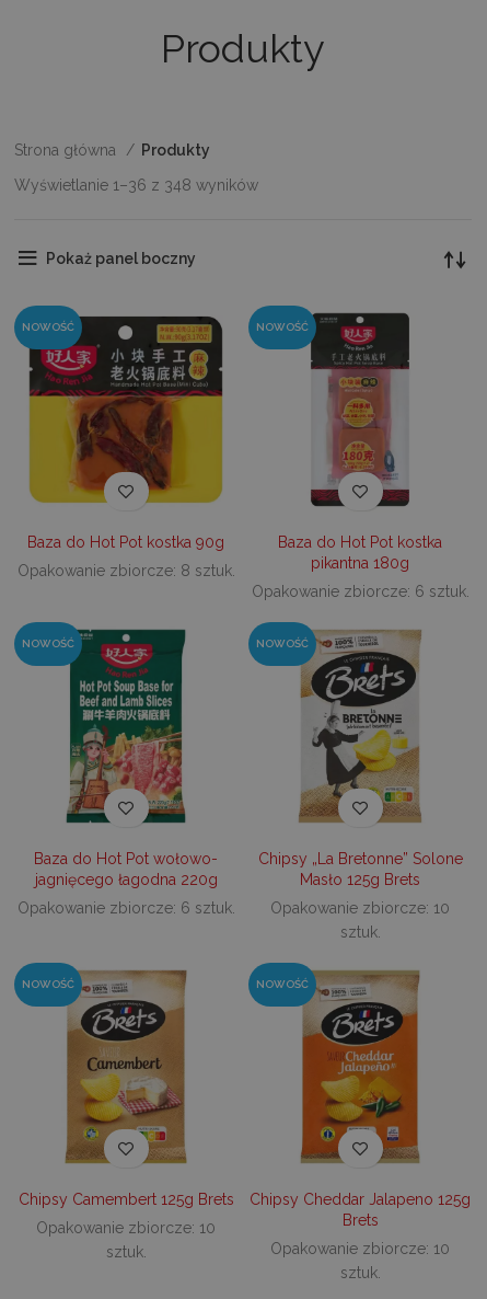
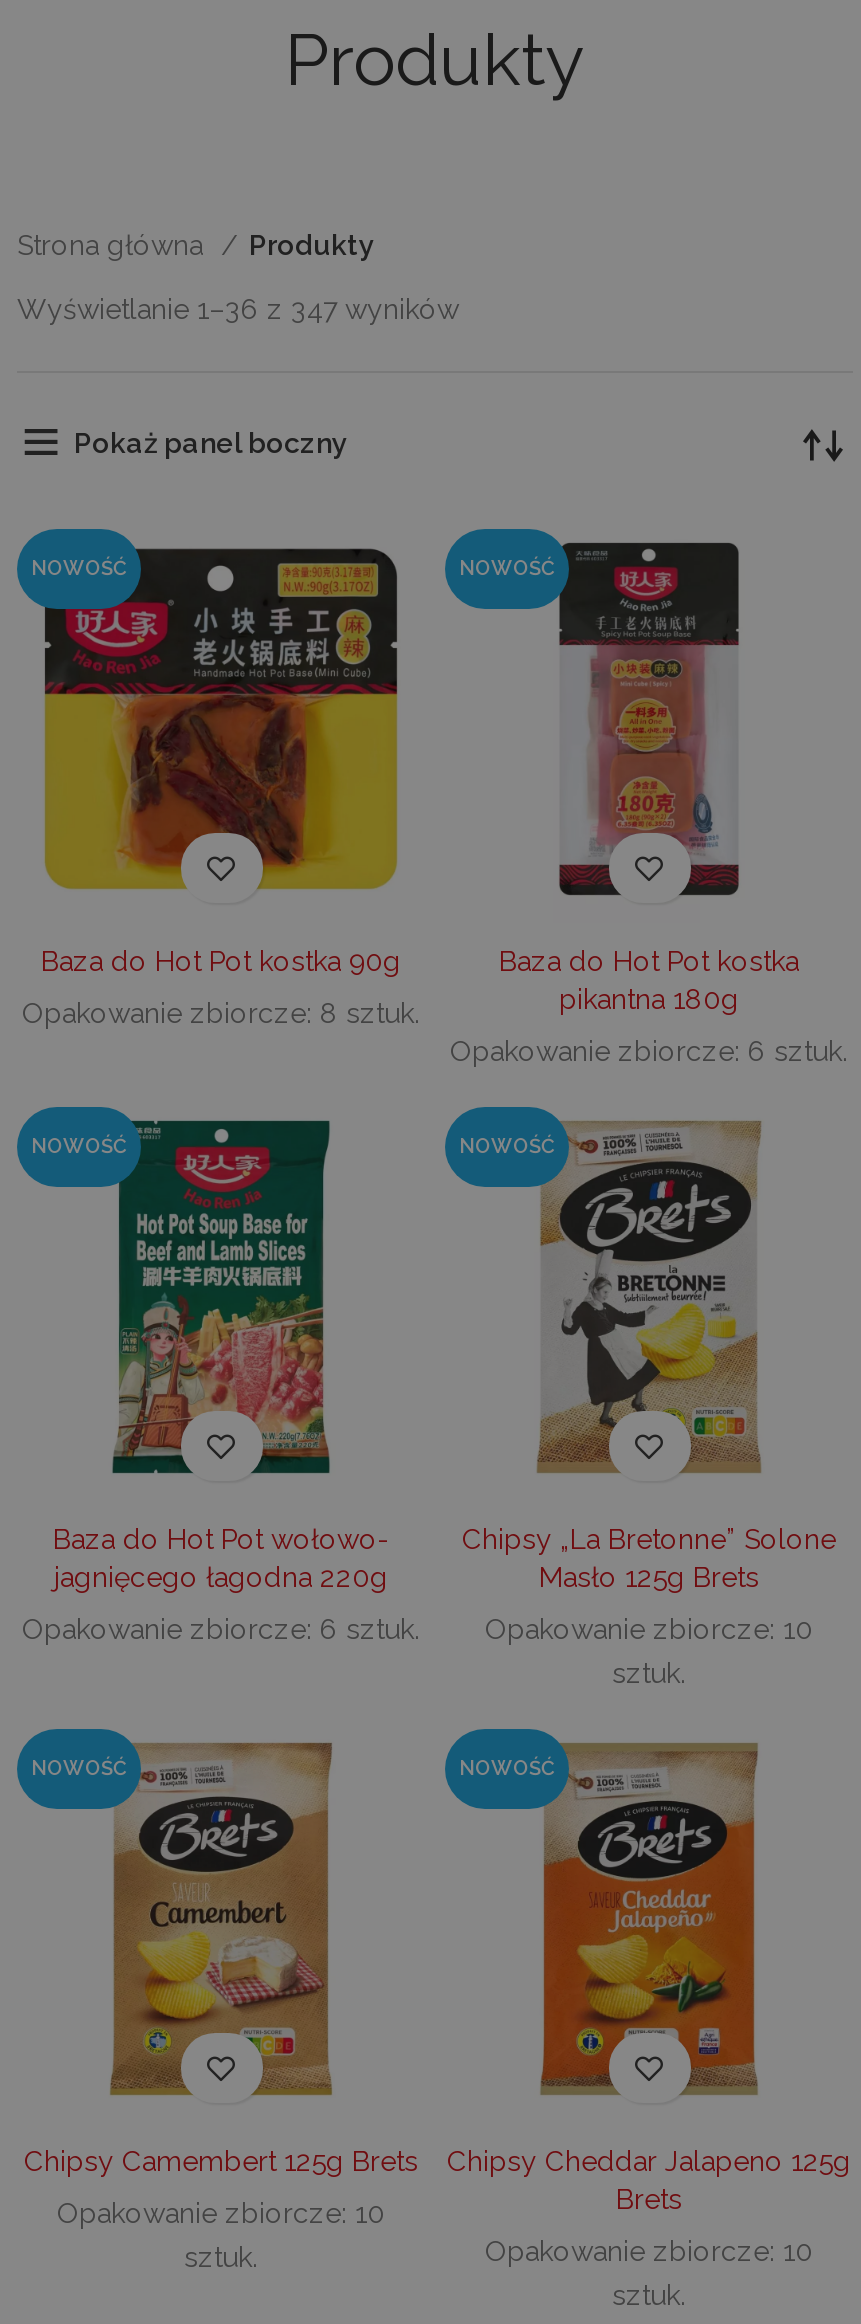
- Wyświetlanie 1–36 z 348 wyników
+ Wyświetlanie 1–36 z 347 wyników
